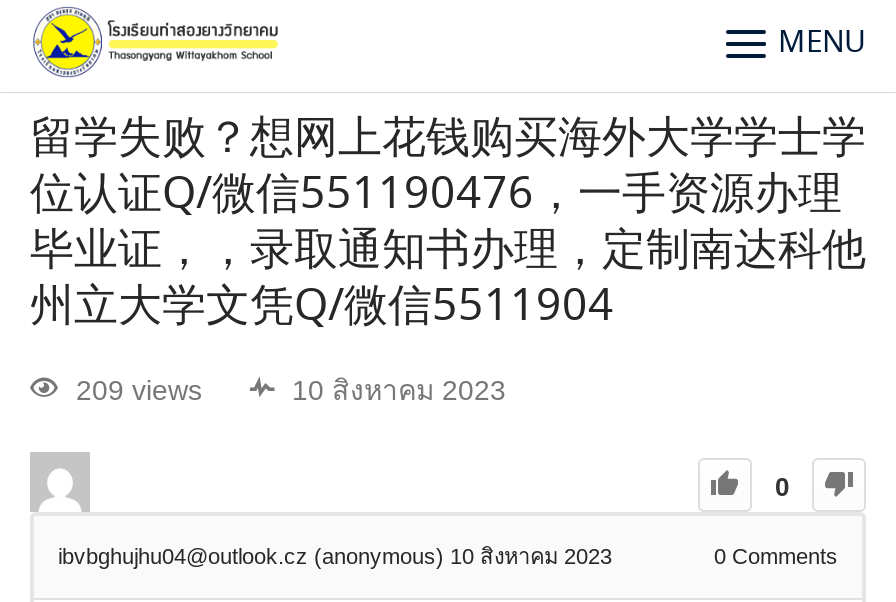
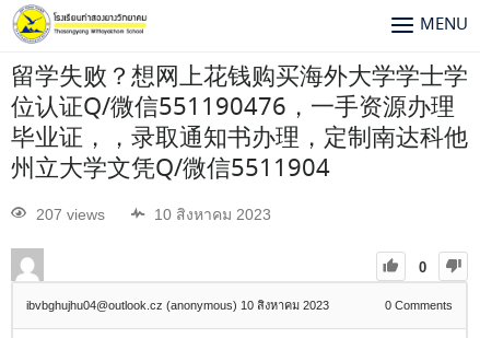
- 209 views
+ 207 views
